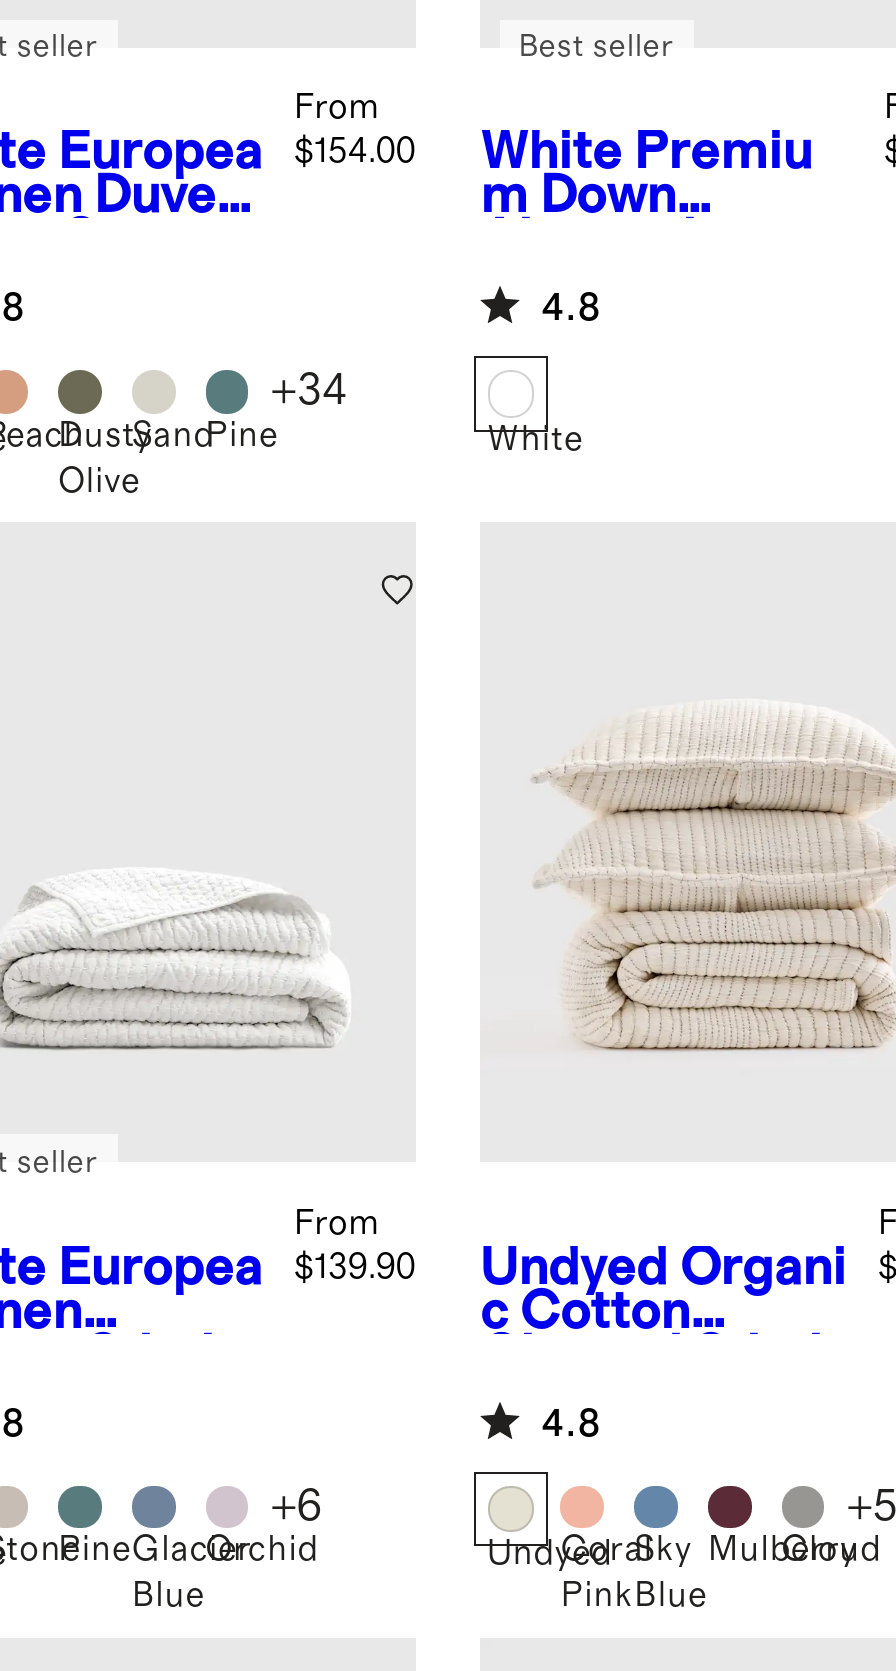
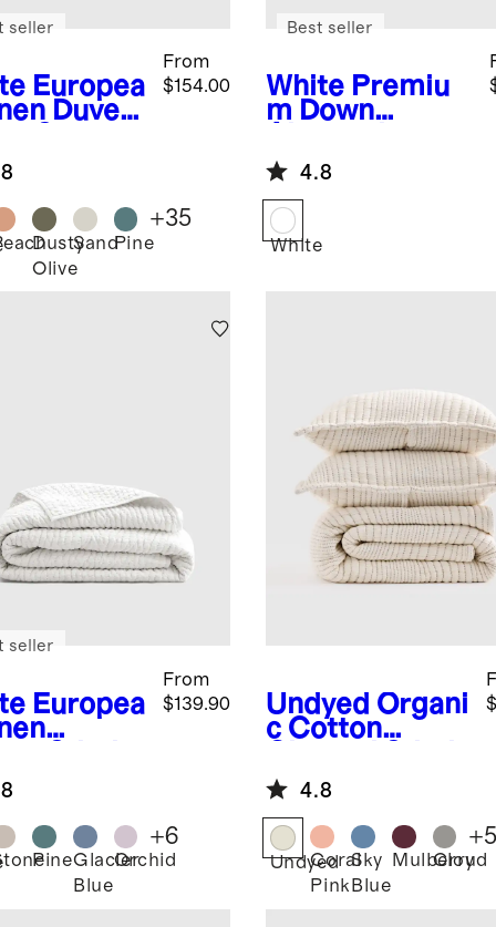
- +34
+ +35
